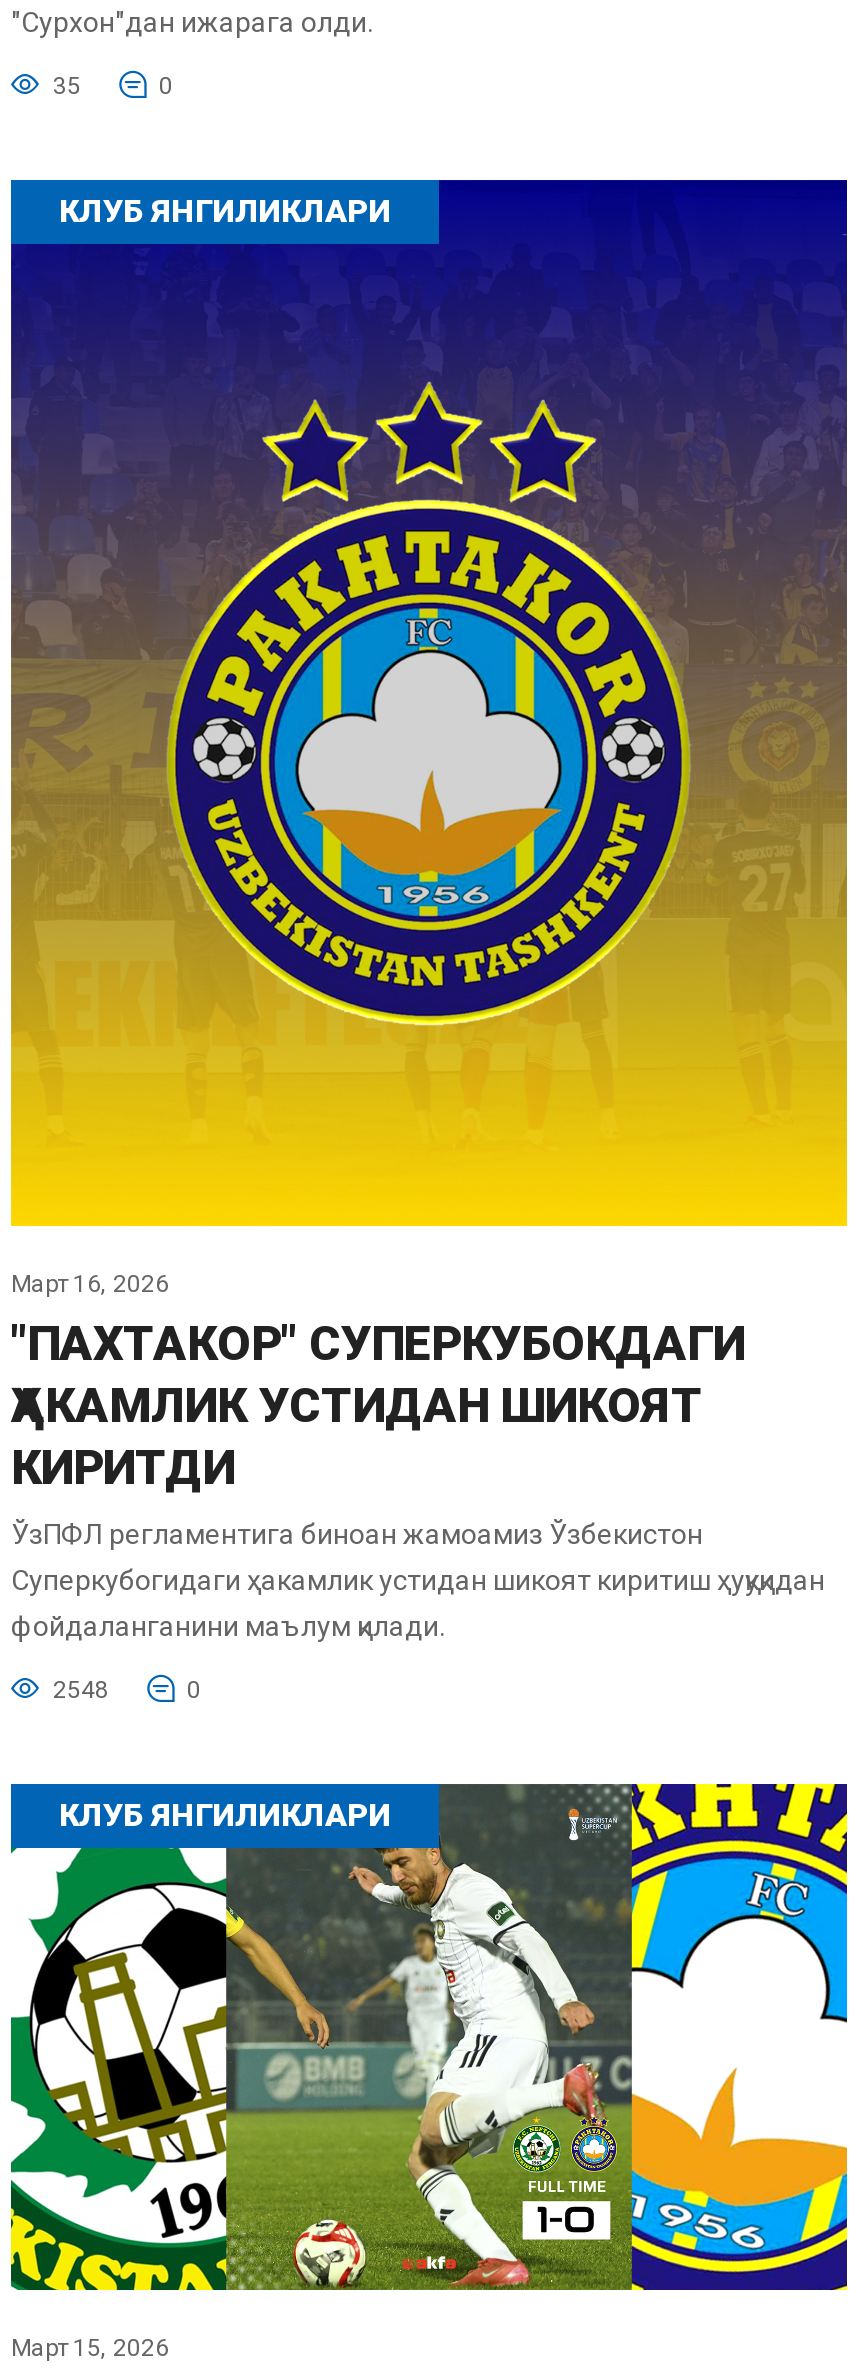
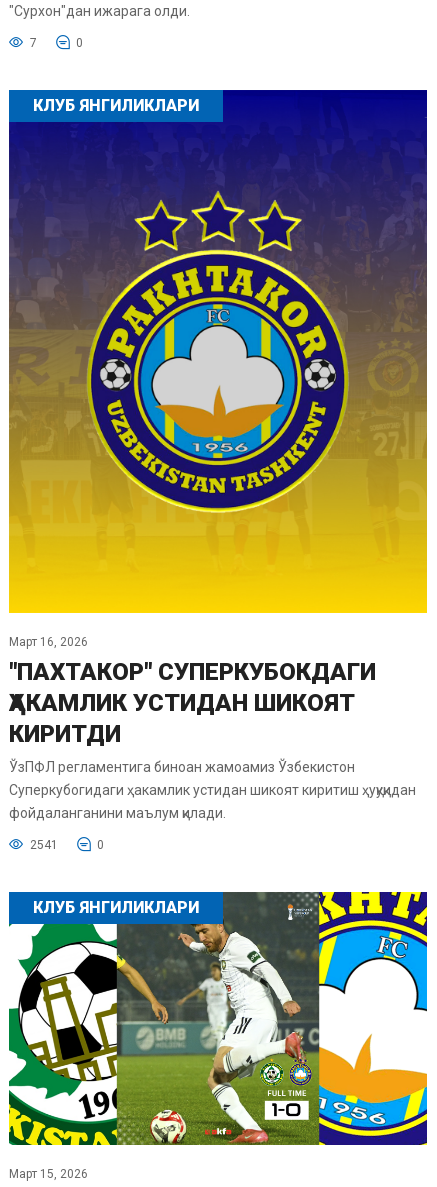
- 35
+ 7

- 2548
+ 2541
